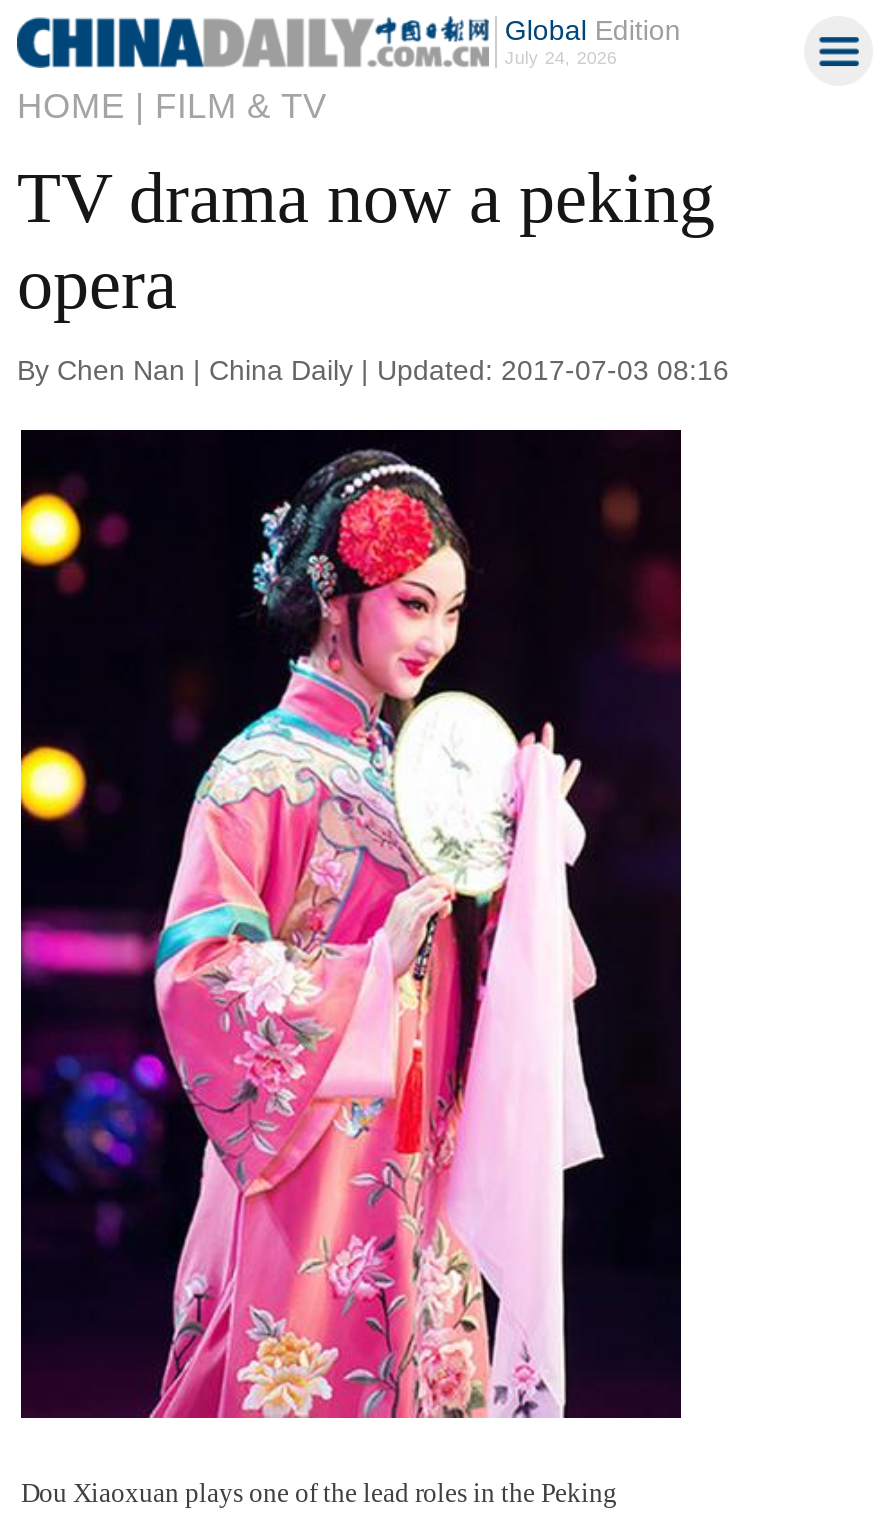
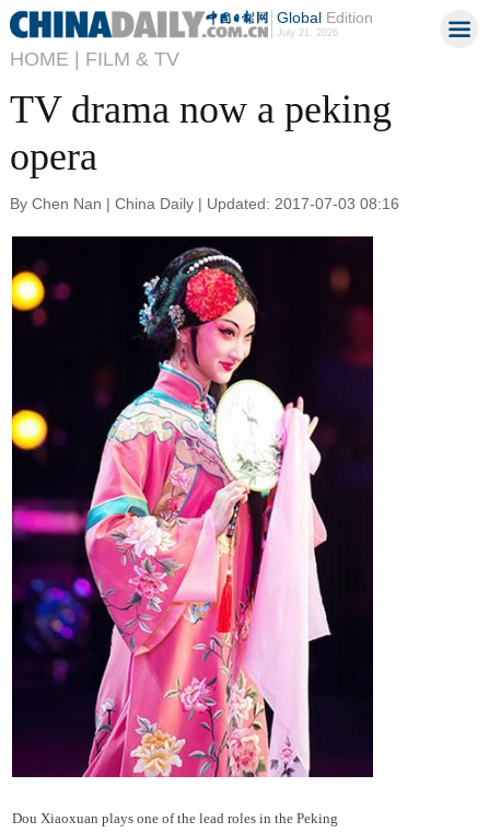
- July 24, 2026
+ July 21, 2026
